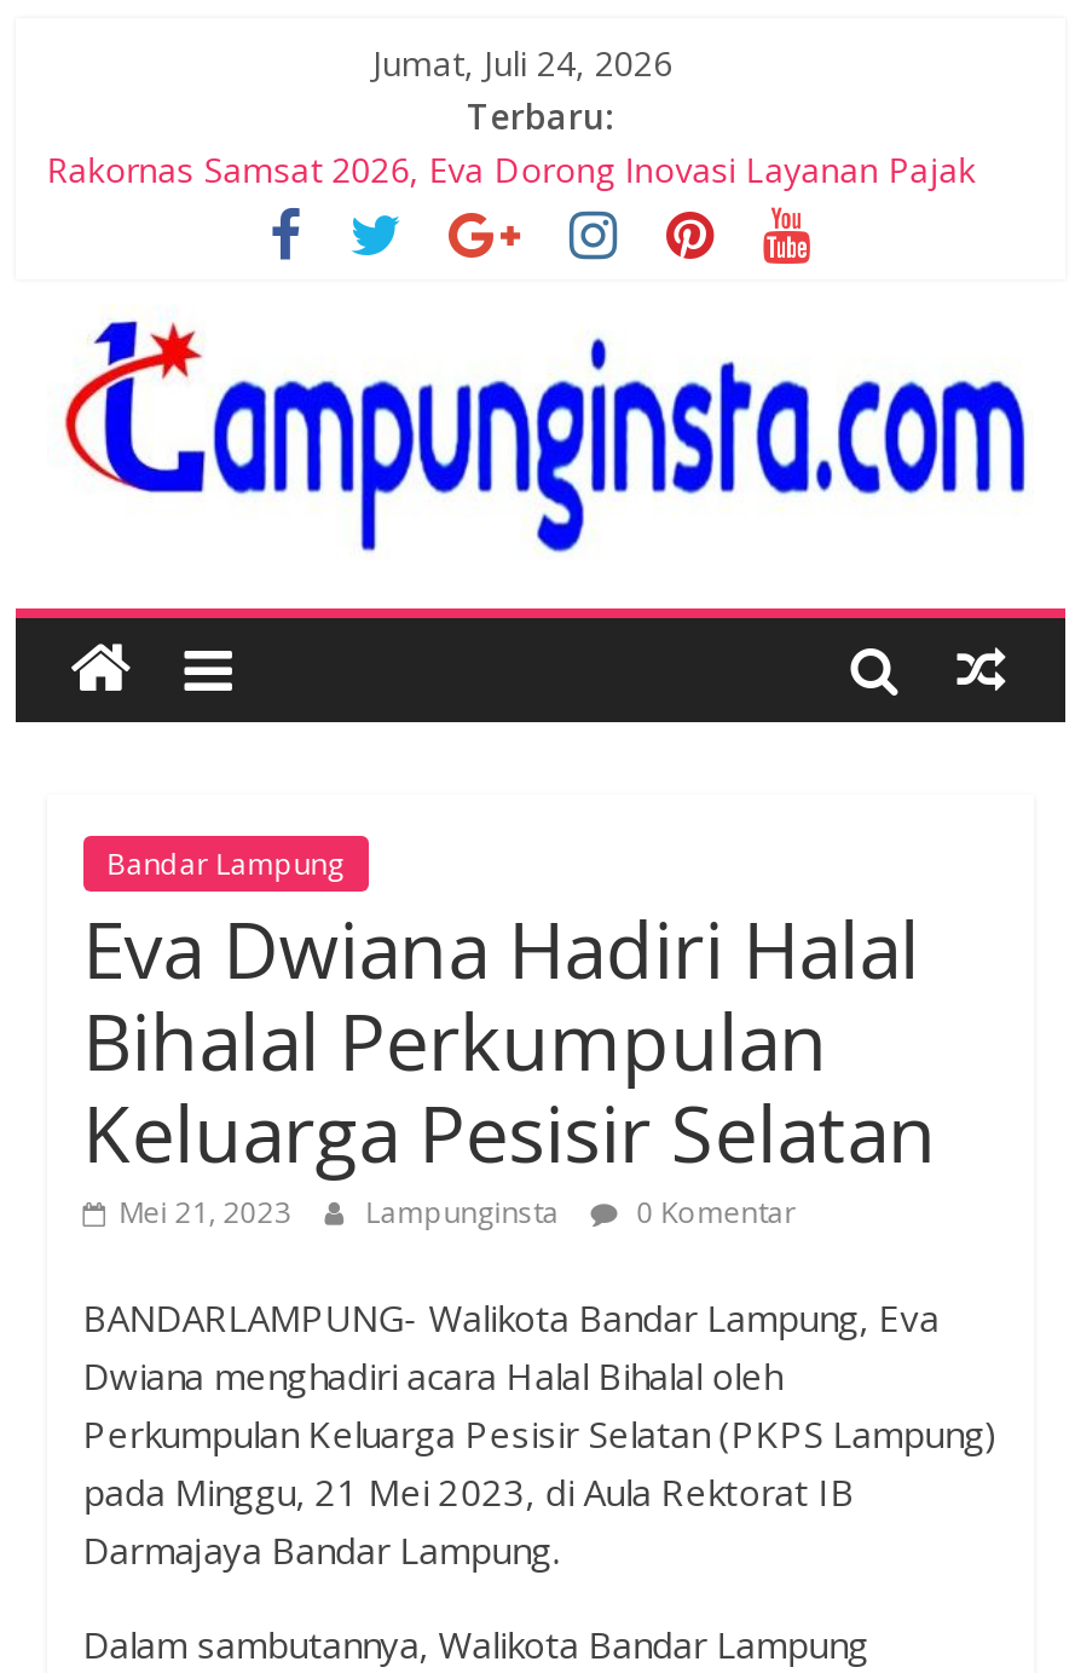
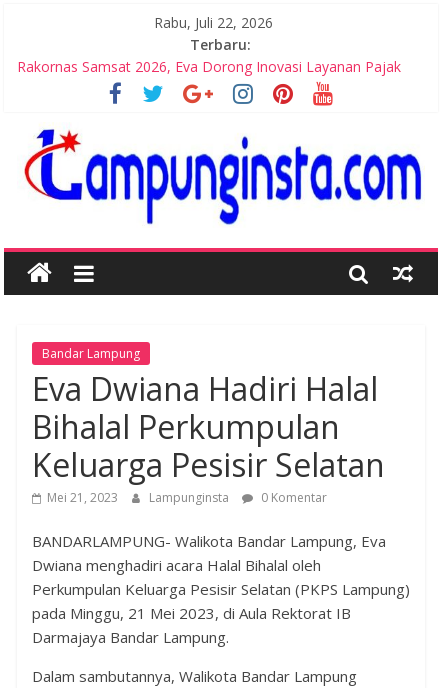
- Jumat, Juli 24, 2026
+ Rabu, Juli 22, 2026
